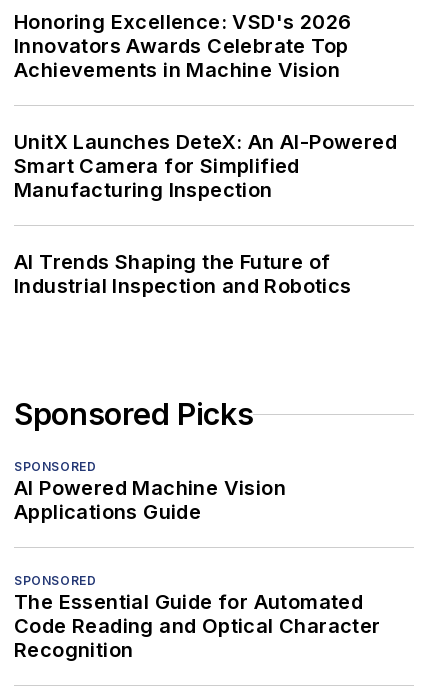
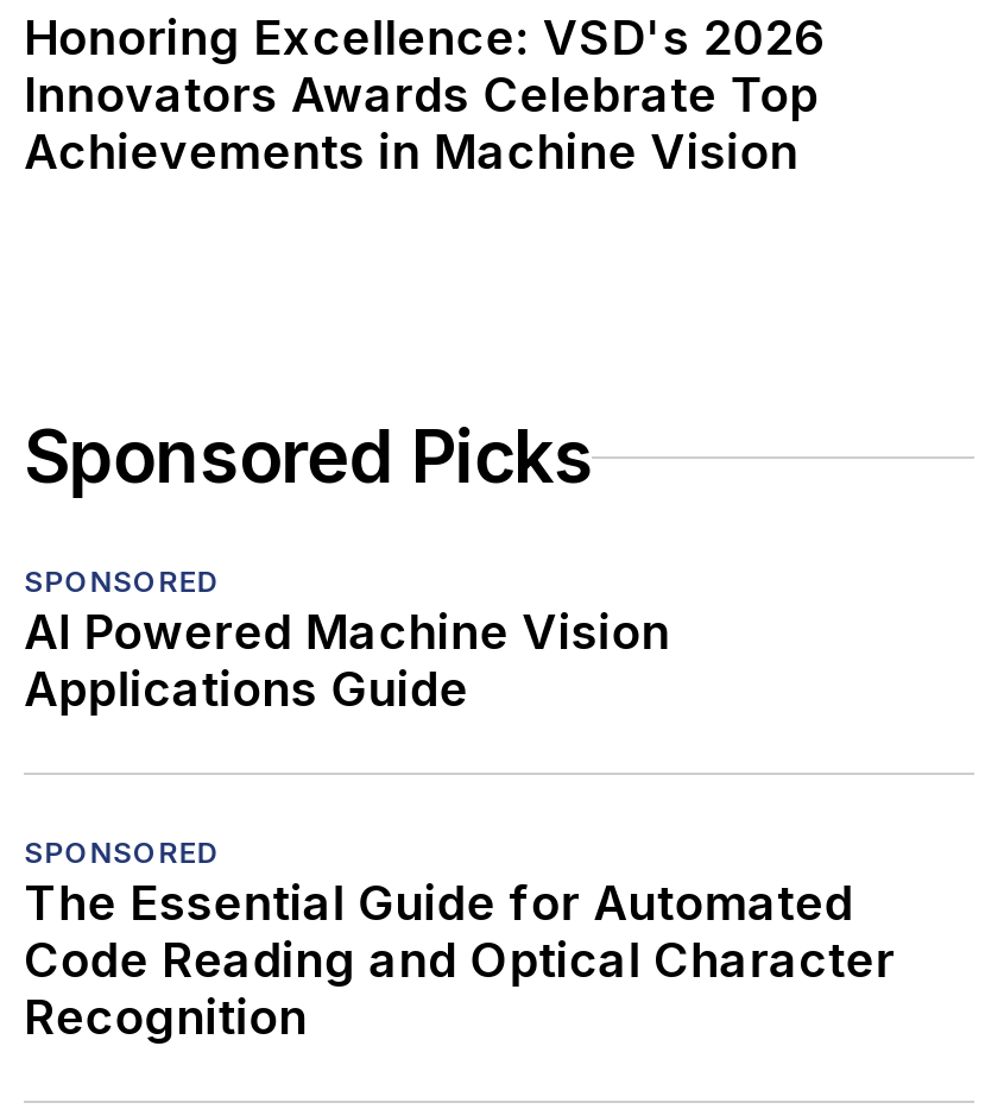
- UnitX Launches DeteX: An AI-Powered
- Smart Camera for Simplified
- Manufacturing Inspection
- AI Trends Shaping the Future of
- Industrial Inspection and Robotics
